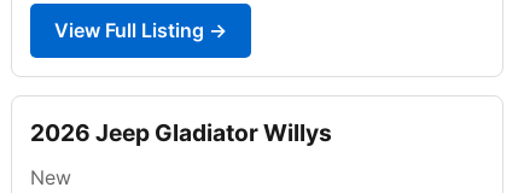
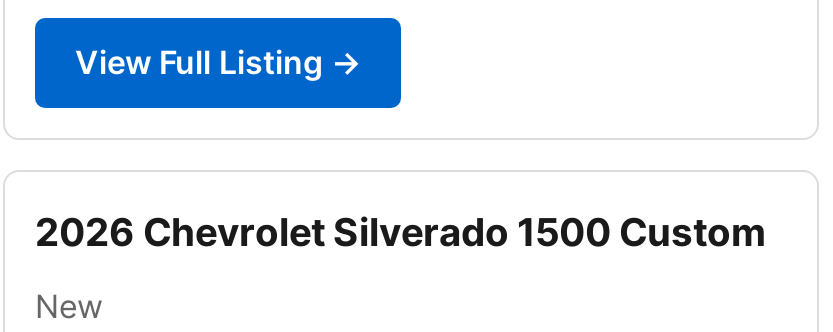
- 2026 Jeep Gladiator Willys
+ 2026 Chevrolet Silverado 1500 Custom
